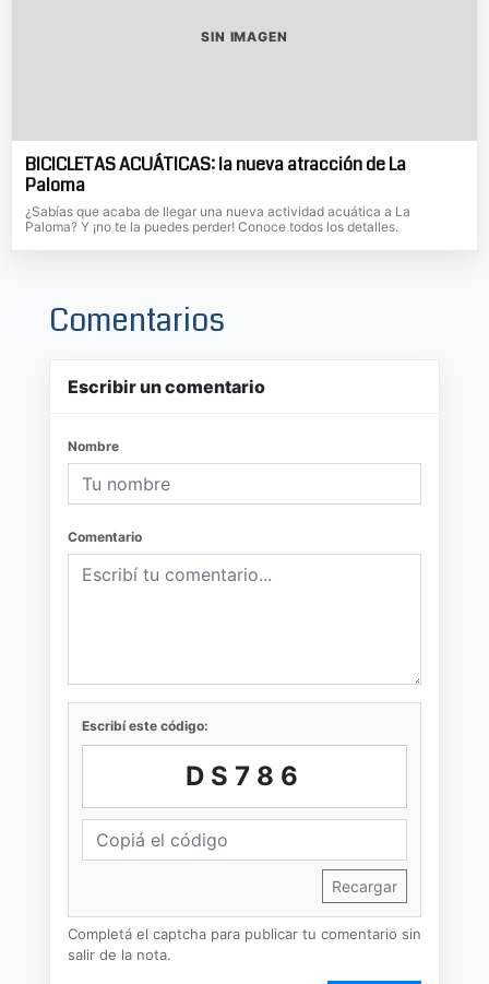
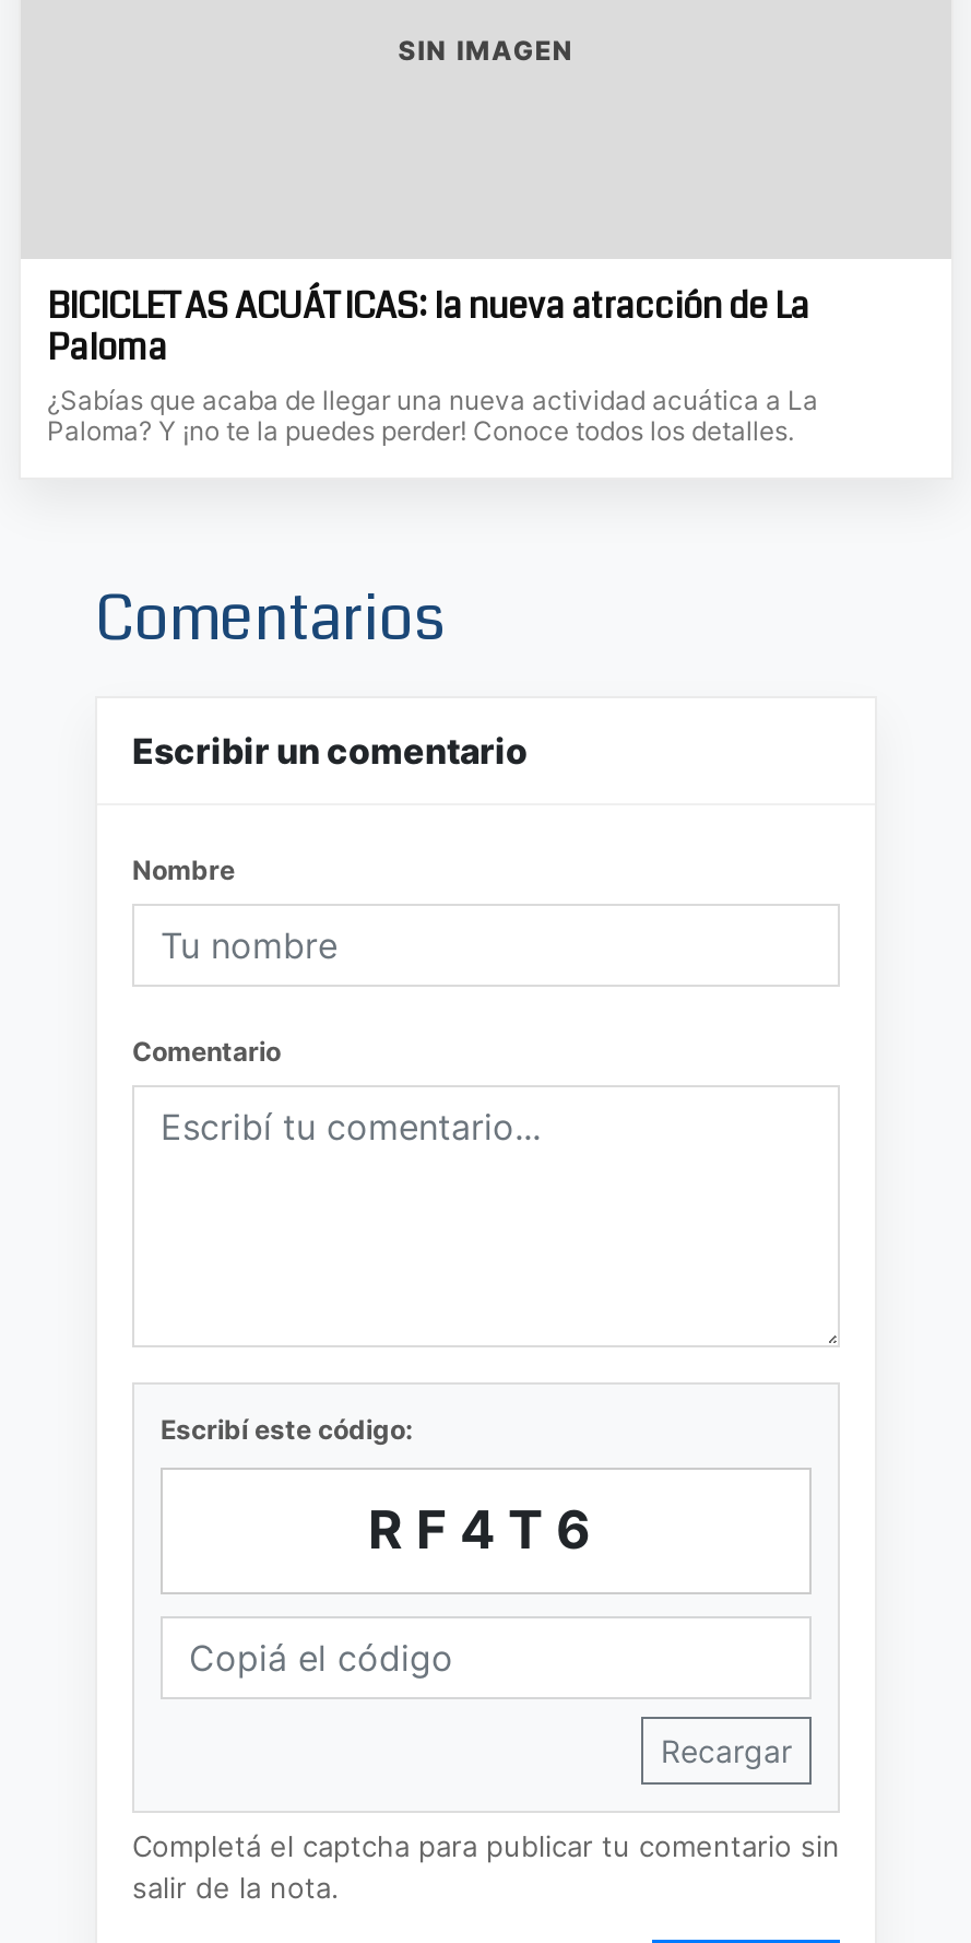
- DS786
+ RF4T6
